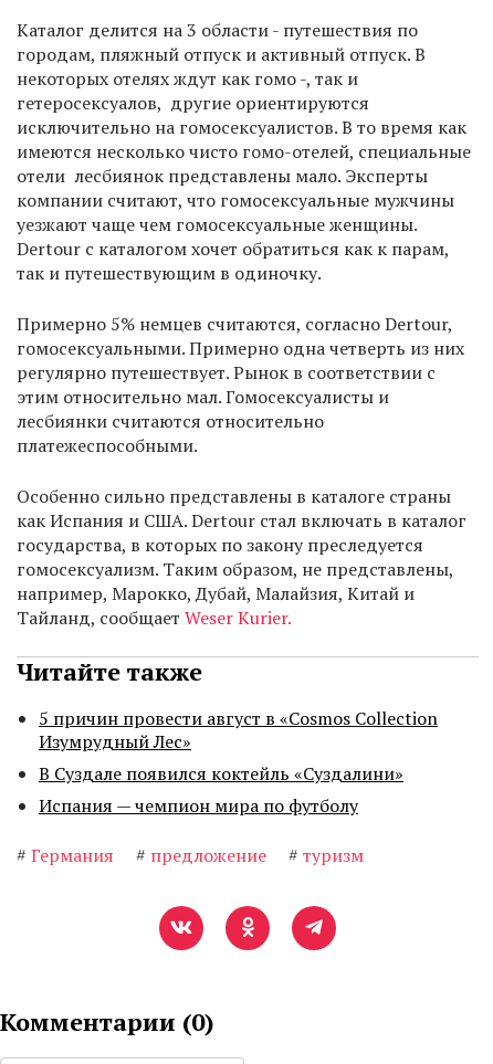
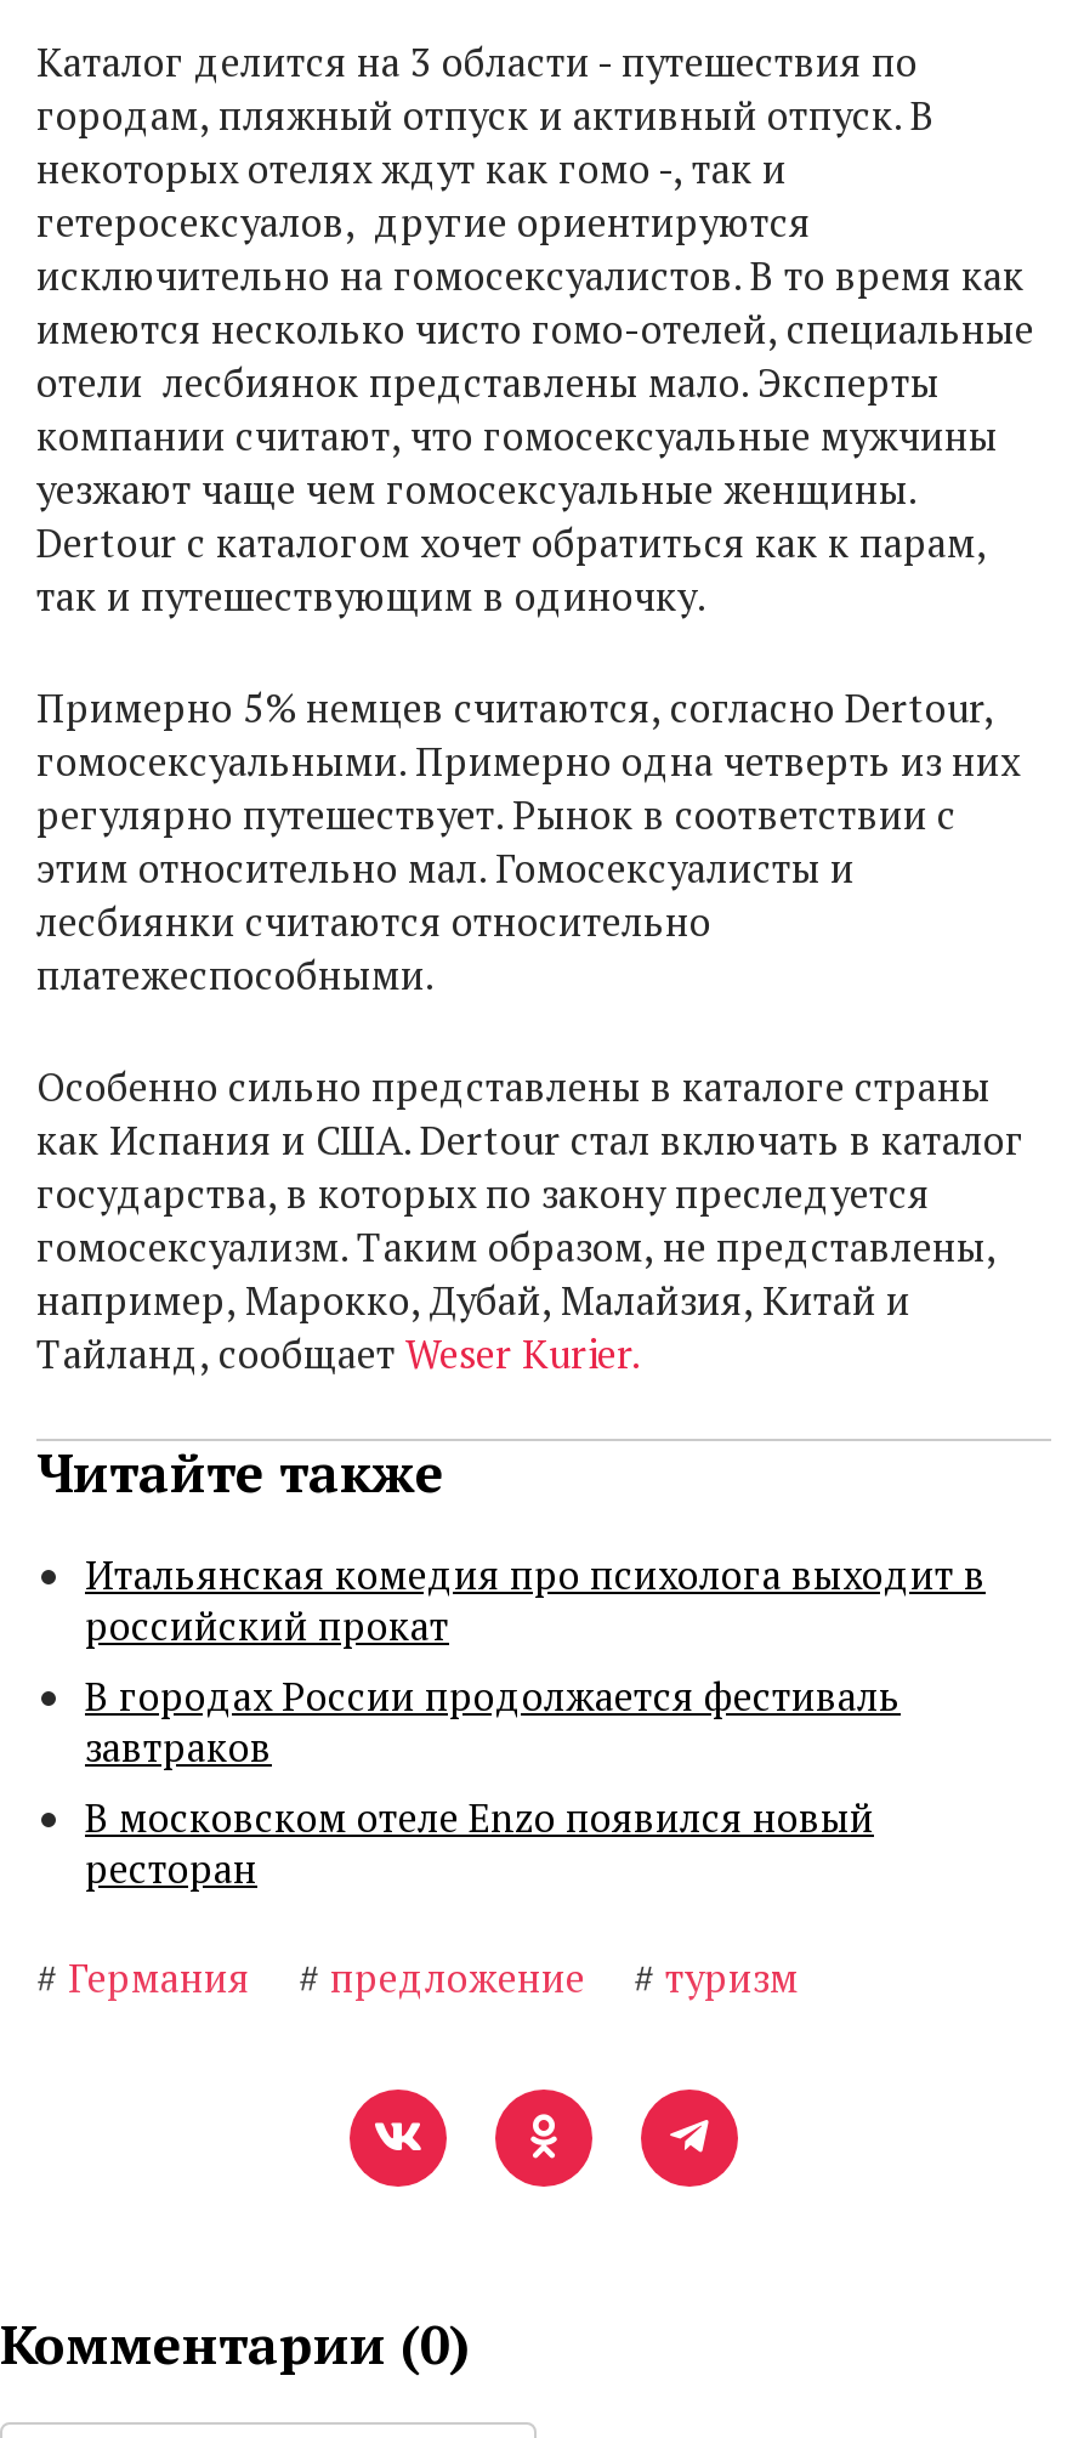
- 5 причин провести август в «Cosmos Collection
- Изумрудный Лес»
- В Суздале появился коктейль «Суздалини»
- Испания — чемпион мира по футболу
+ Итальянская комедия про психолога выходит в
+ российский прокат
+ В городах России продолжается фестиваль
+ завтраков
+ В московском отеле Enzo появился новый
+ ресторан
